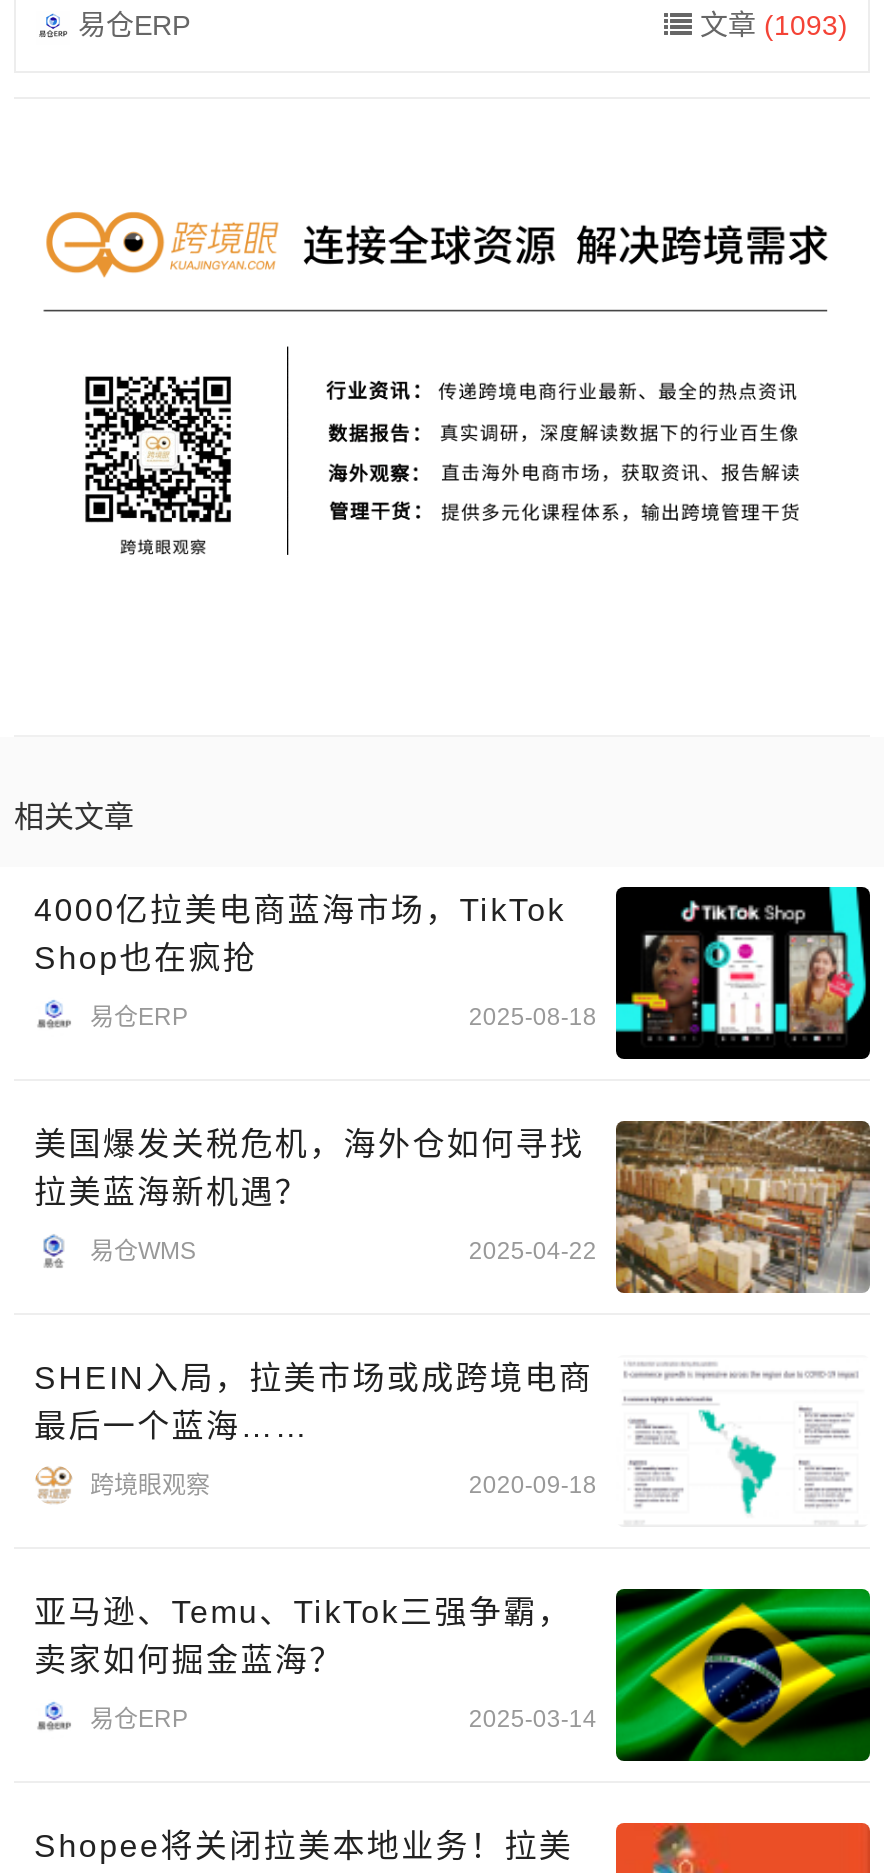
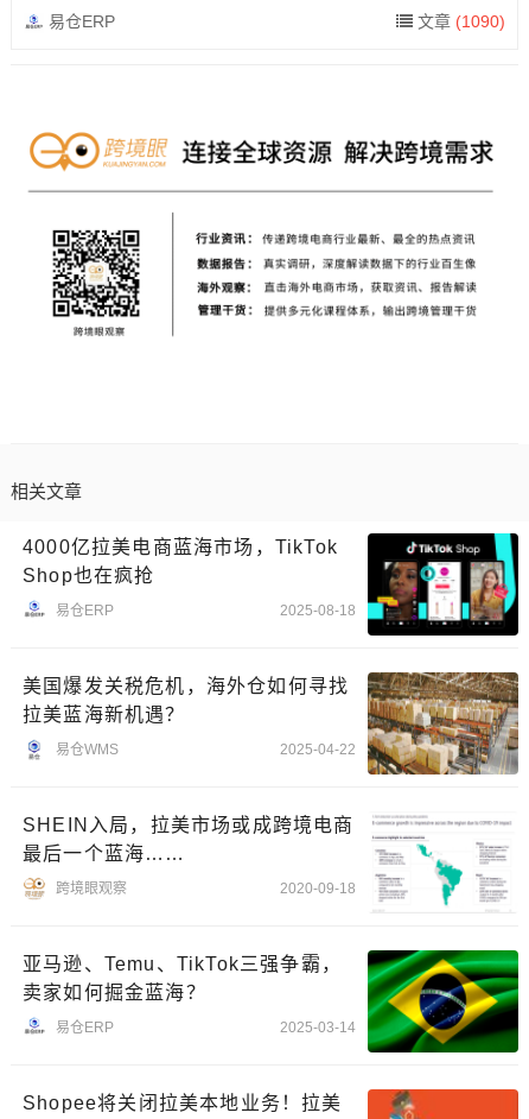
- 文章(1093)
+ 文章(1090)
